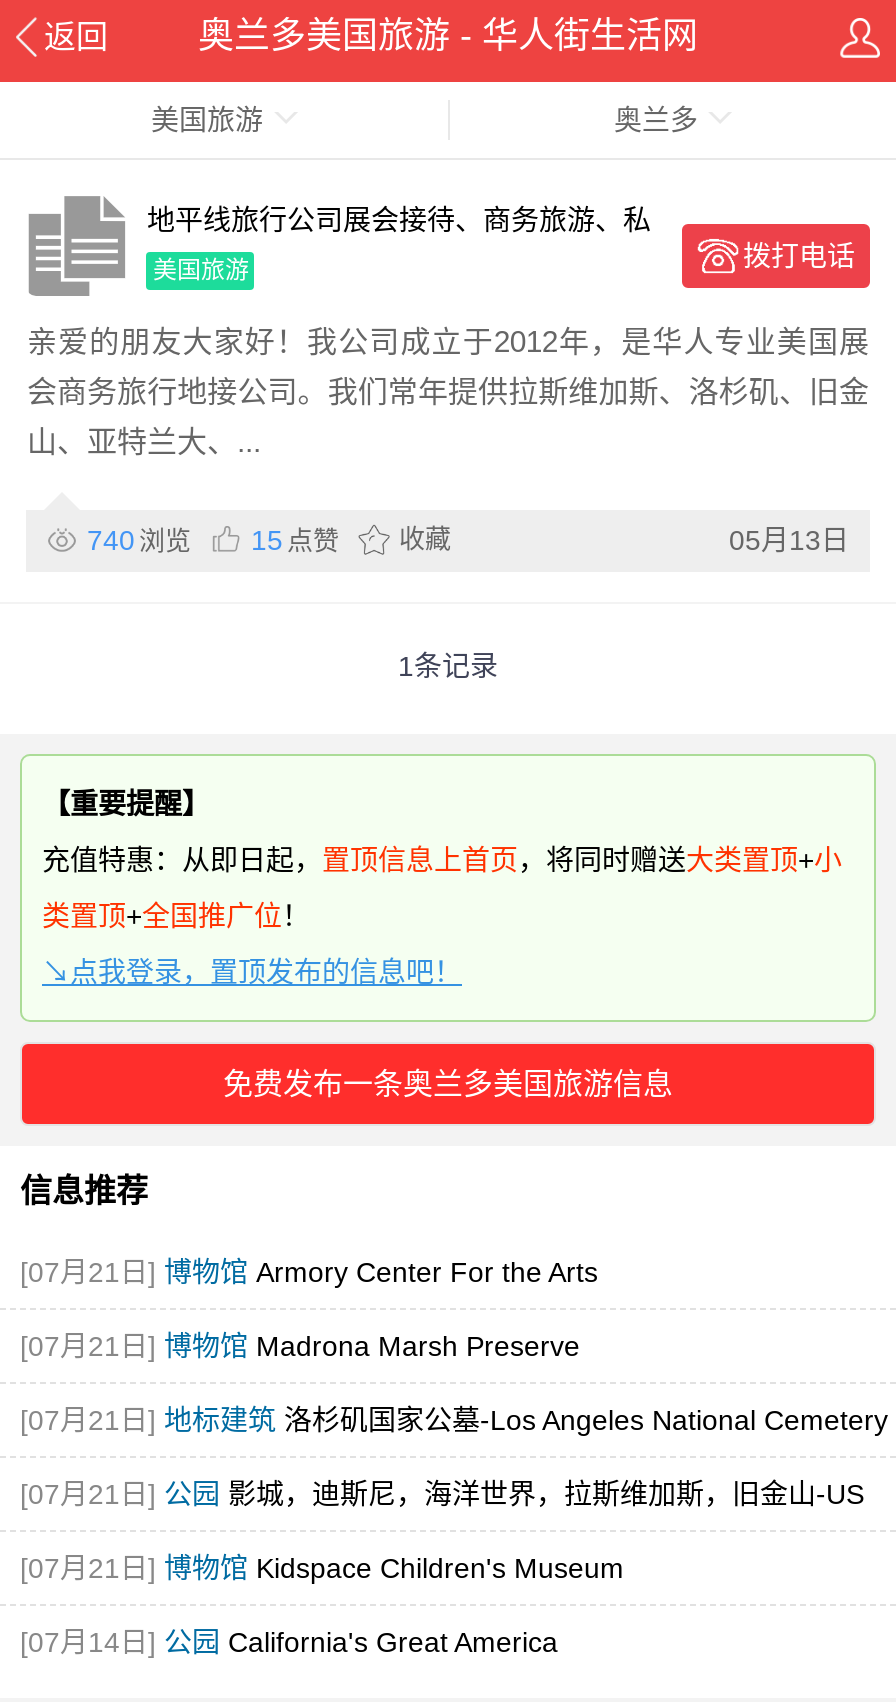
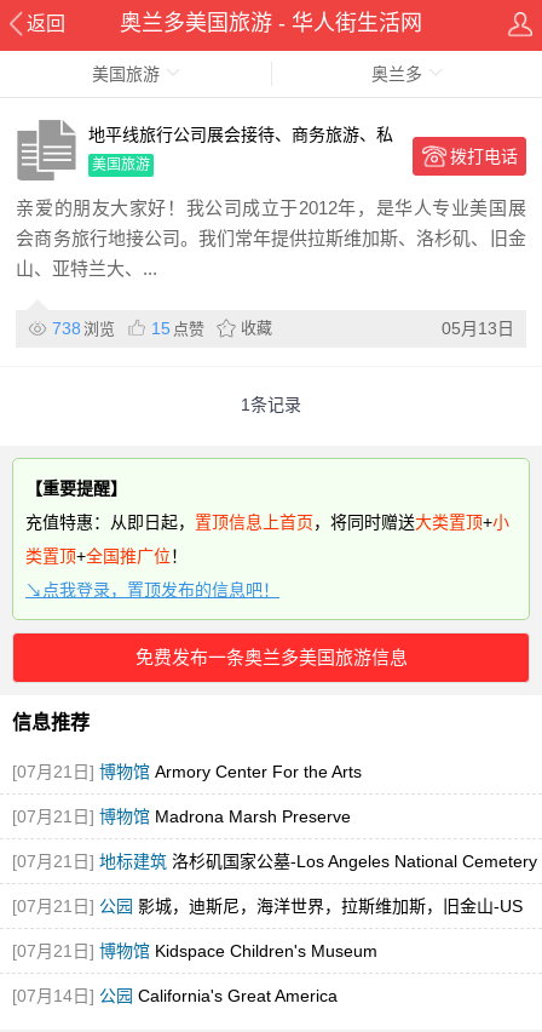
- 740 浏览 15 点赞 收藏
+ 738 浏览 15 点赞 收藏
